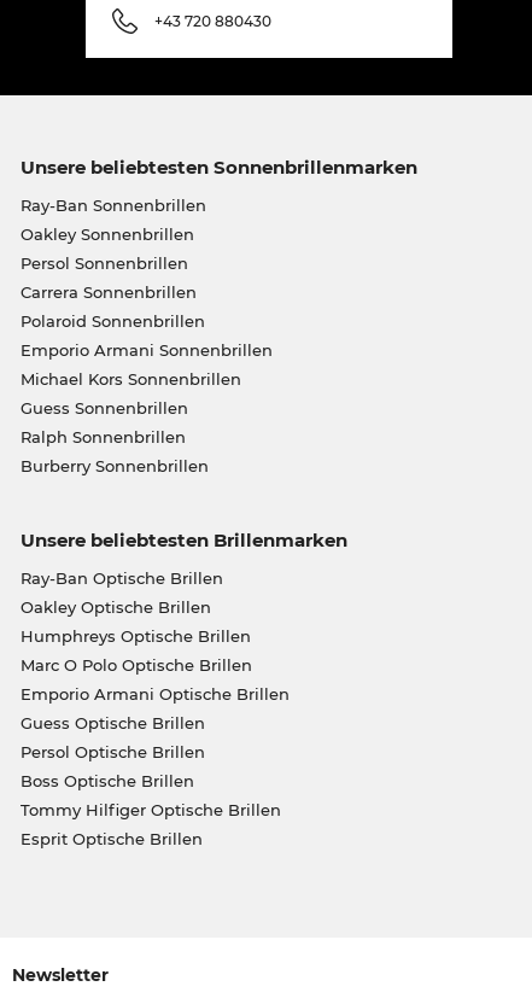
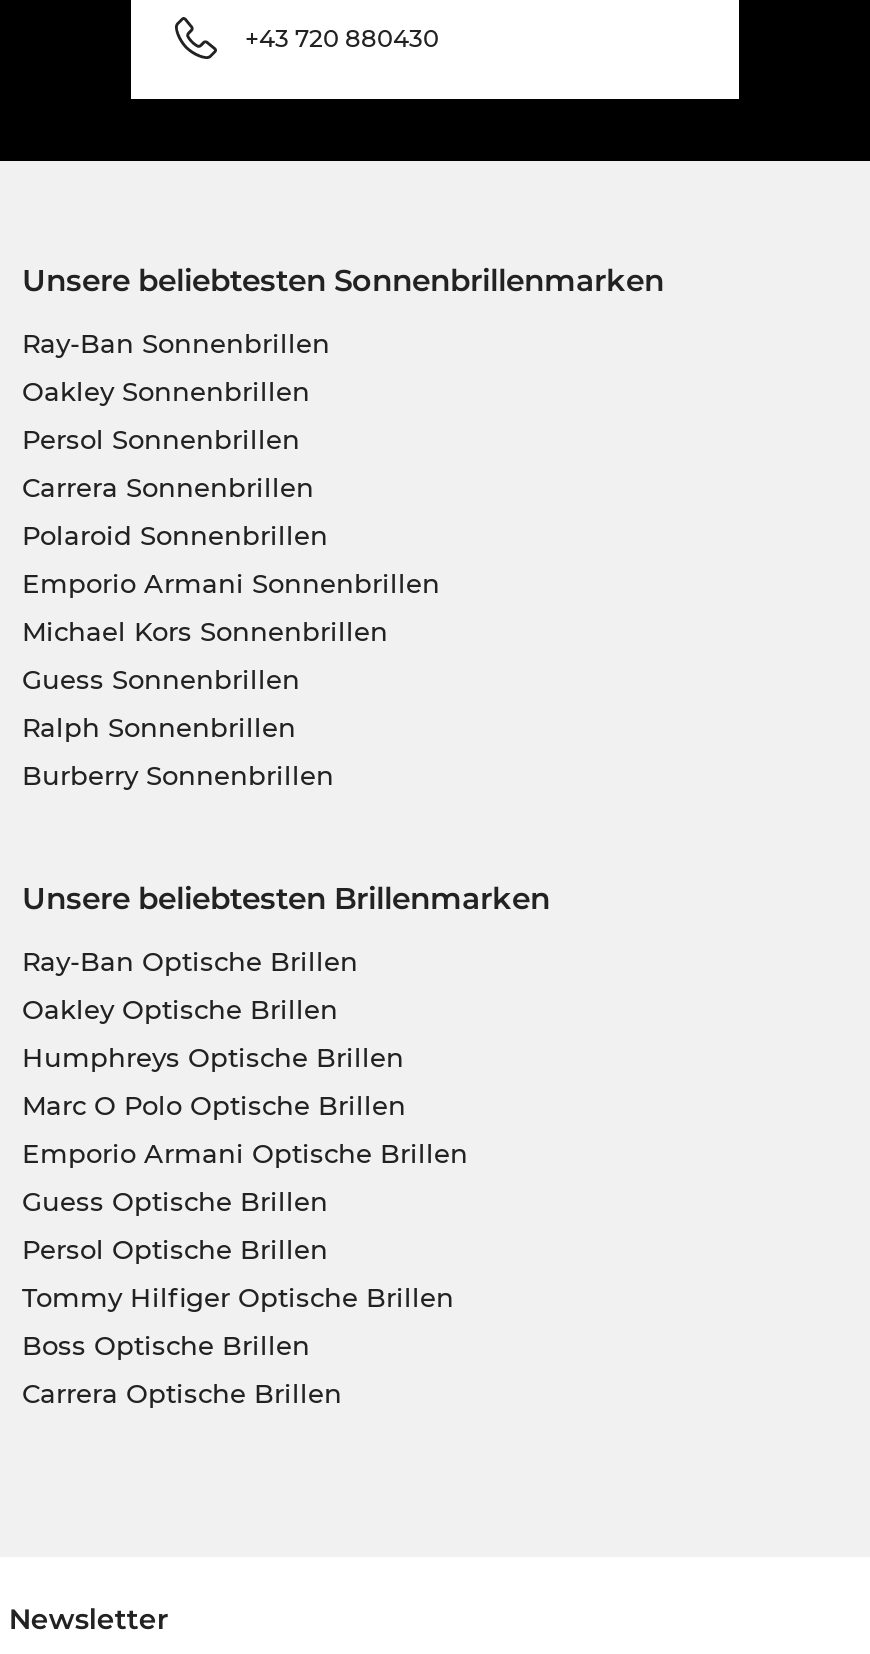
moved down: Boss Optische Brillen

moved up: Tommy Hilfiger Optische Brillen

- Esprit Optische Brillen
+ Carrera Optische Brillen
